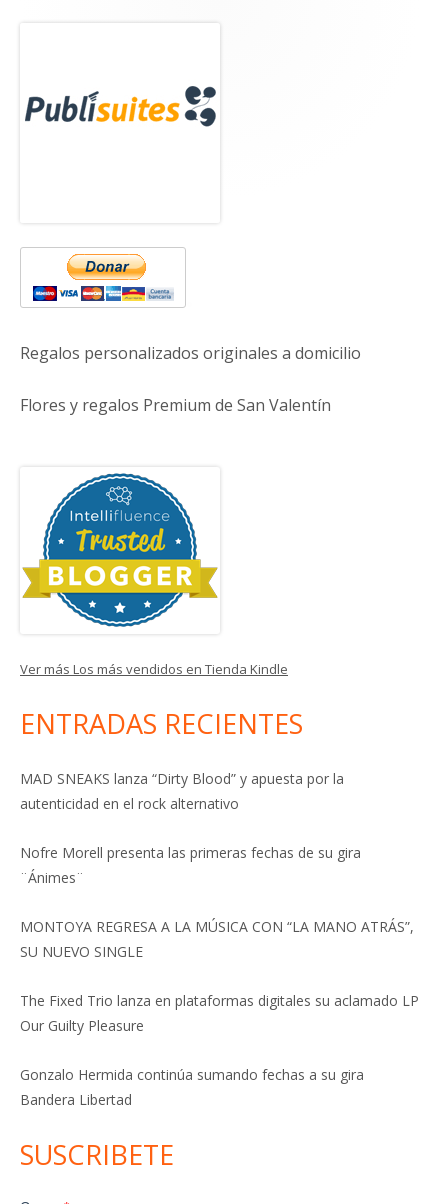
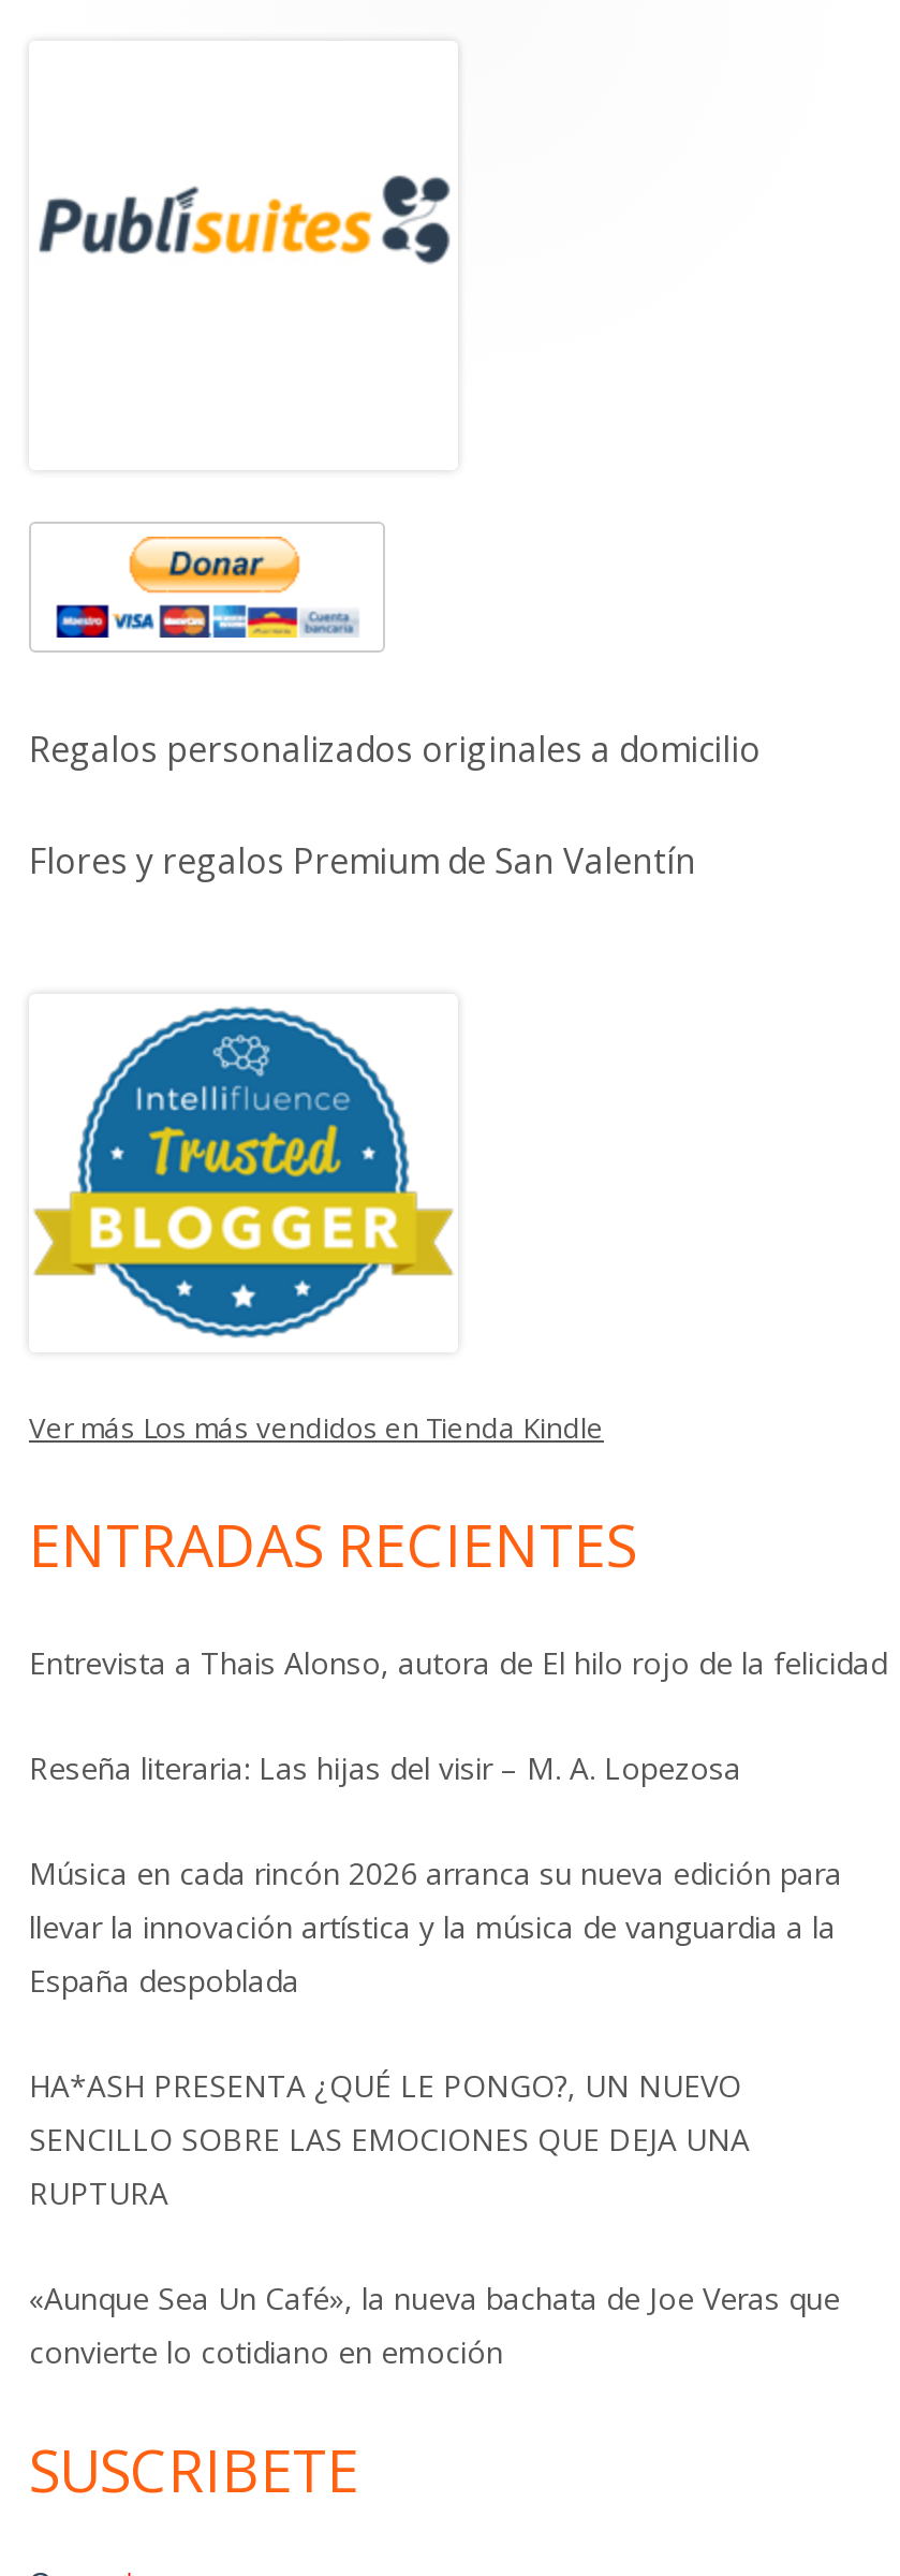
- MAD SNEAKS lanza “Dirty Blood” y apuesta por la
- autenticidad en el rock alternativo
+ Entrevista a Thais Alonso, autora de El hilo rojo de la felicidad

- Nofre Morell presenta las primeras fechas de su gira
- ¨Ánimes¨
+ Reseña literaria: Las hijas del visir – M. A. Lopezosa

- MONTOYA REGRESA A LA MÚSICA CON “LA MANO ATRÁS”,
- SU NUEVO SINGLE
+ Música en cada rincón 2026 arranca su nueva edición para
+ llevar la innovación artística y la música de vanguardia a la
+ España despoblada

- The Fixed Trio lanza en plataformas digitales su aclamado LP
- Our Guilty Pleasure
+ HA*ASH PRESENTA ¿QUÉ LE PONGO?, UN NUEVO
+ SENCILLO SOBRE LAS EMOCIONES QUE DEJA UNA
+ RUPTURA

- Gonzalo Hermida continúa sumando fechas a su gira
- Bandera Libertad
+ «Aunque Sea Un Café», la nueva bachata de Joe Veras que
+ convierte lo cotidiano en emoción
